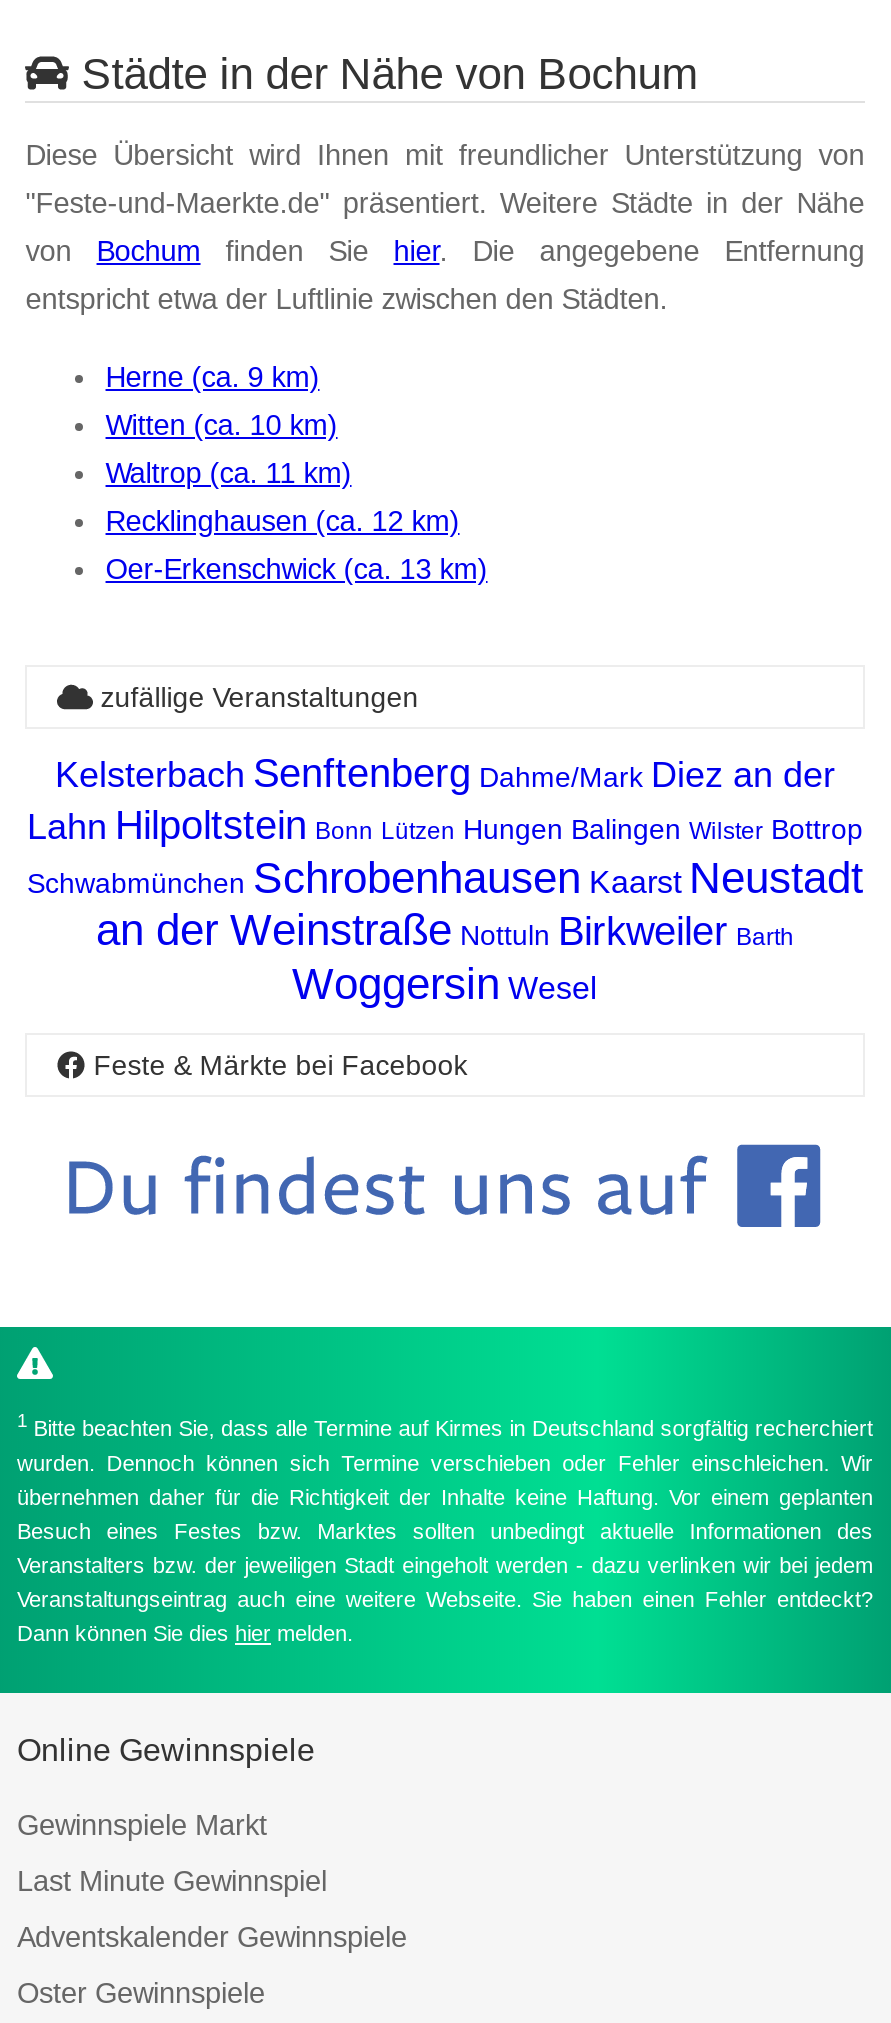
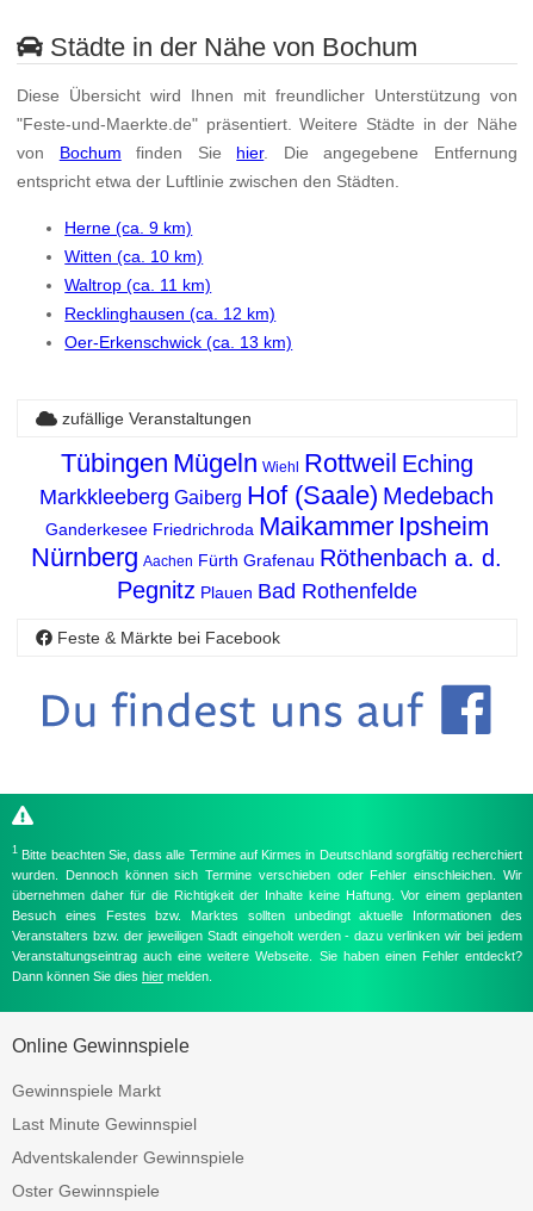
- Kelsterbach Senftenberg Dahme/Mark Diez an der
- Lahn Hilpoltstein Bonn Lützen Hungen Balingen Wilster Bottrop
- Schwabmünchen Schrobenhausen Kaarst Neustadt
- an der Weinstraße Nottuln Birkweiler Barth
- Woggersin Wesel
+ Tübingen Mügeln Wiehl Rottweil Eching
+ Markkleeberg Gaiberg Hof (Saale) Medebach
+ Ganderkesee Friedrichroda Maikammer Ipsheim
+ Nürnberg Aachen Fürth Grafenau Röthenbach a. d.
+ Pegnitz Plauen Bad Rothenfelde
